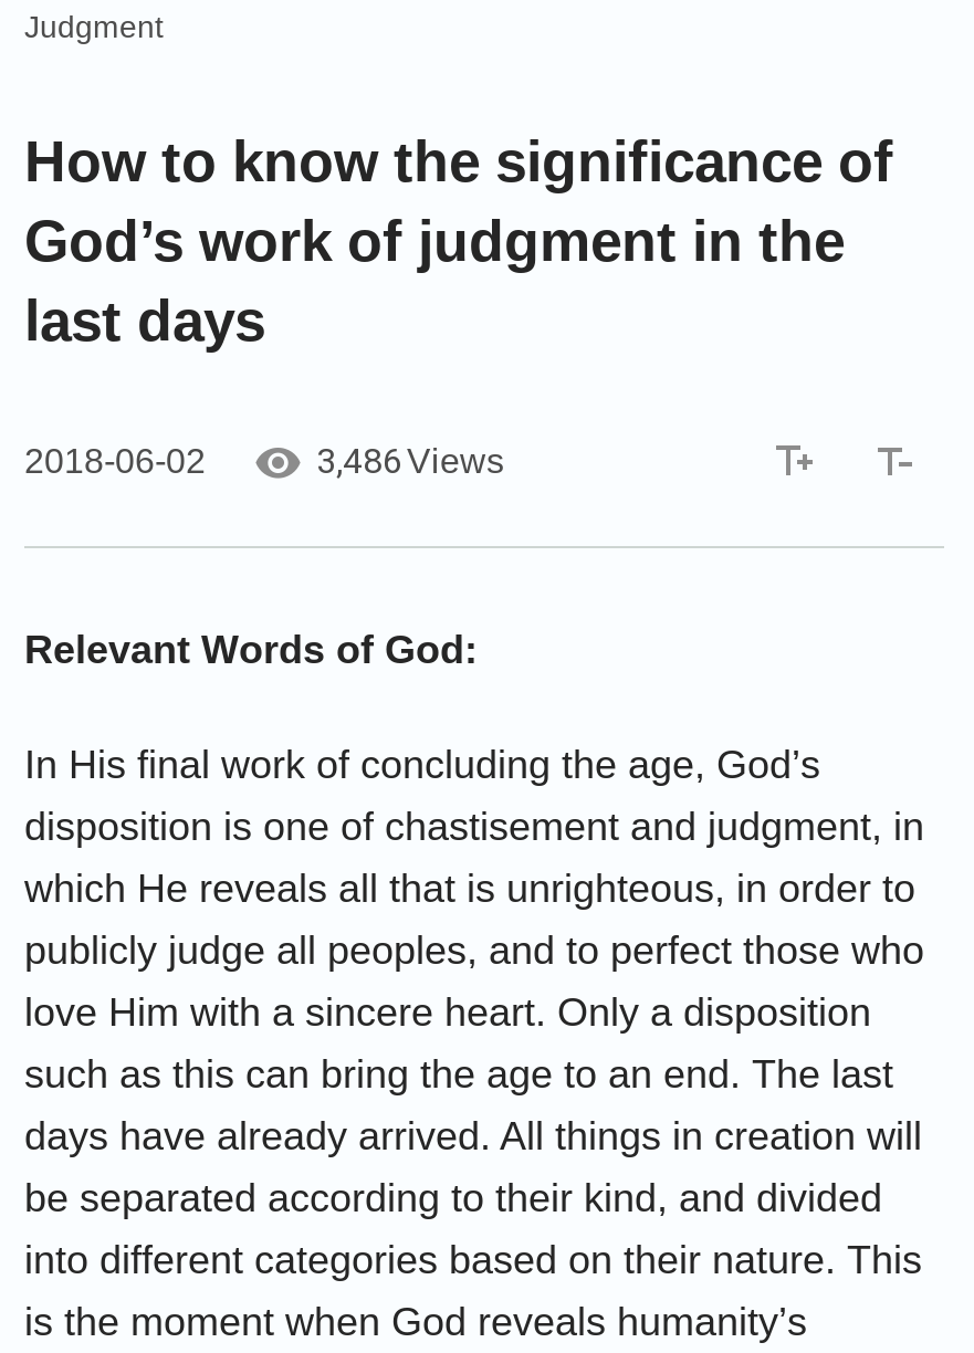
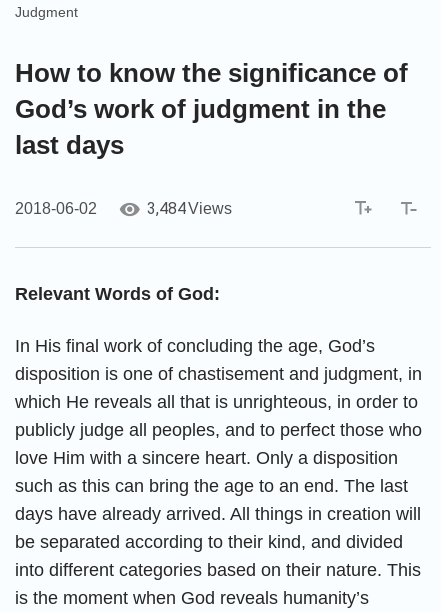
- 3,486 Views
+ 3,484 Views
